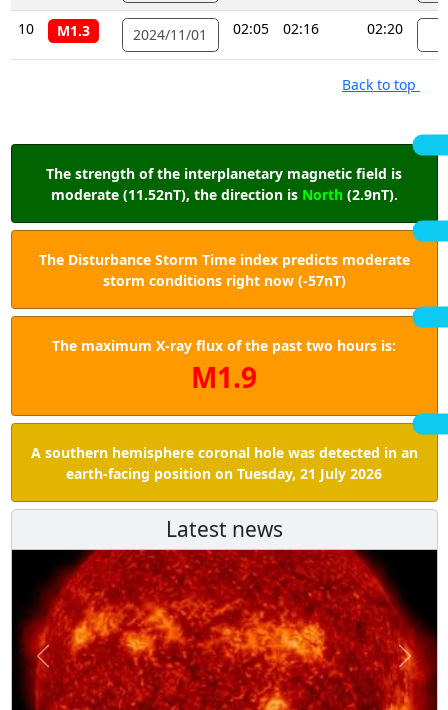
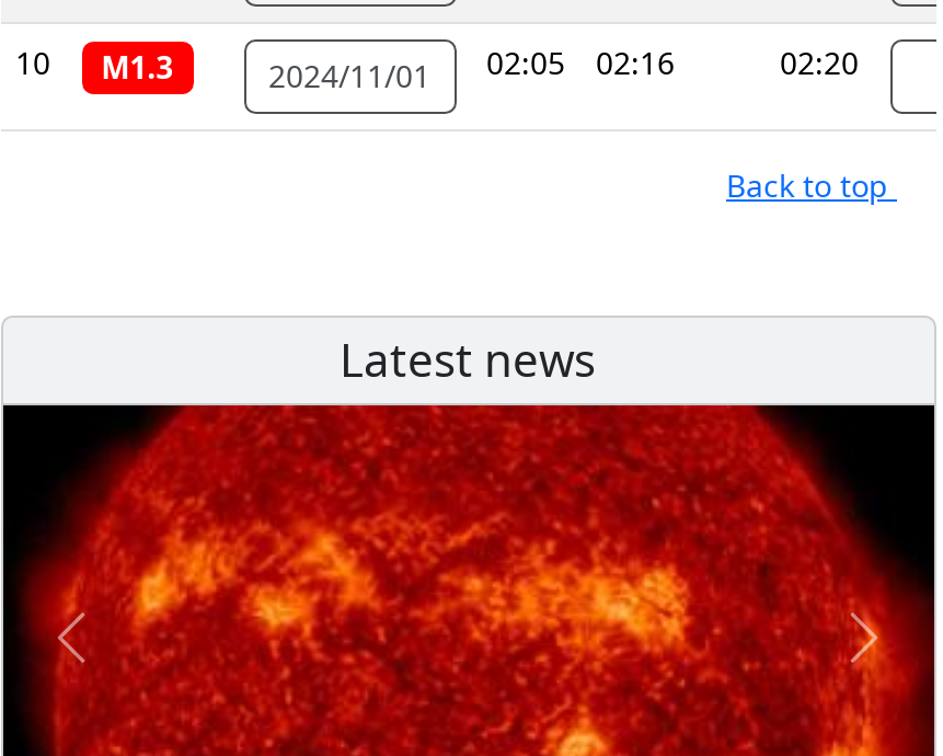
- [image]
- The strength of the interplanetary magnetic field is
- moderate (11.52nT), the direction is North (2.9nT).
- The Disturbance Storm Time index predicts moderate
- storm conditions right now (-57nT)
- The maximum X-ray flux of the past two hours is:
- M1.9
- A southern hemisphere coronal hole was detected in an
- earth-facing position on Tuesday, 21 July 2026
